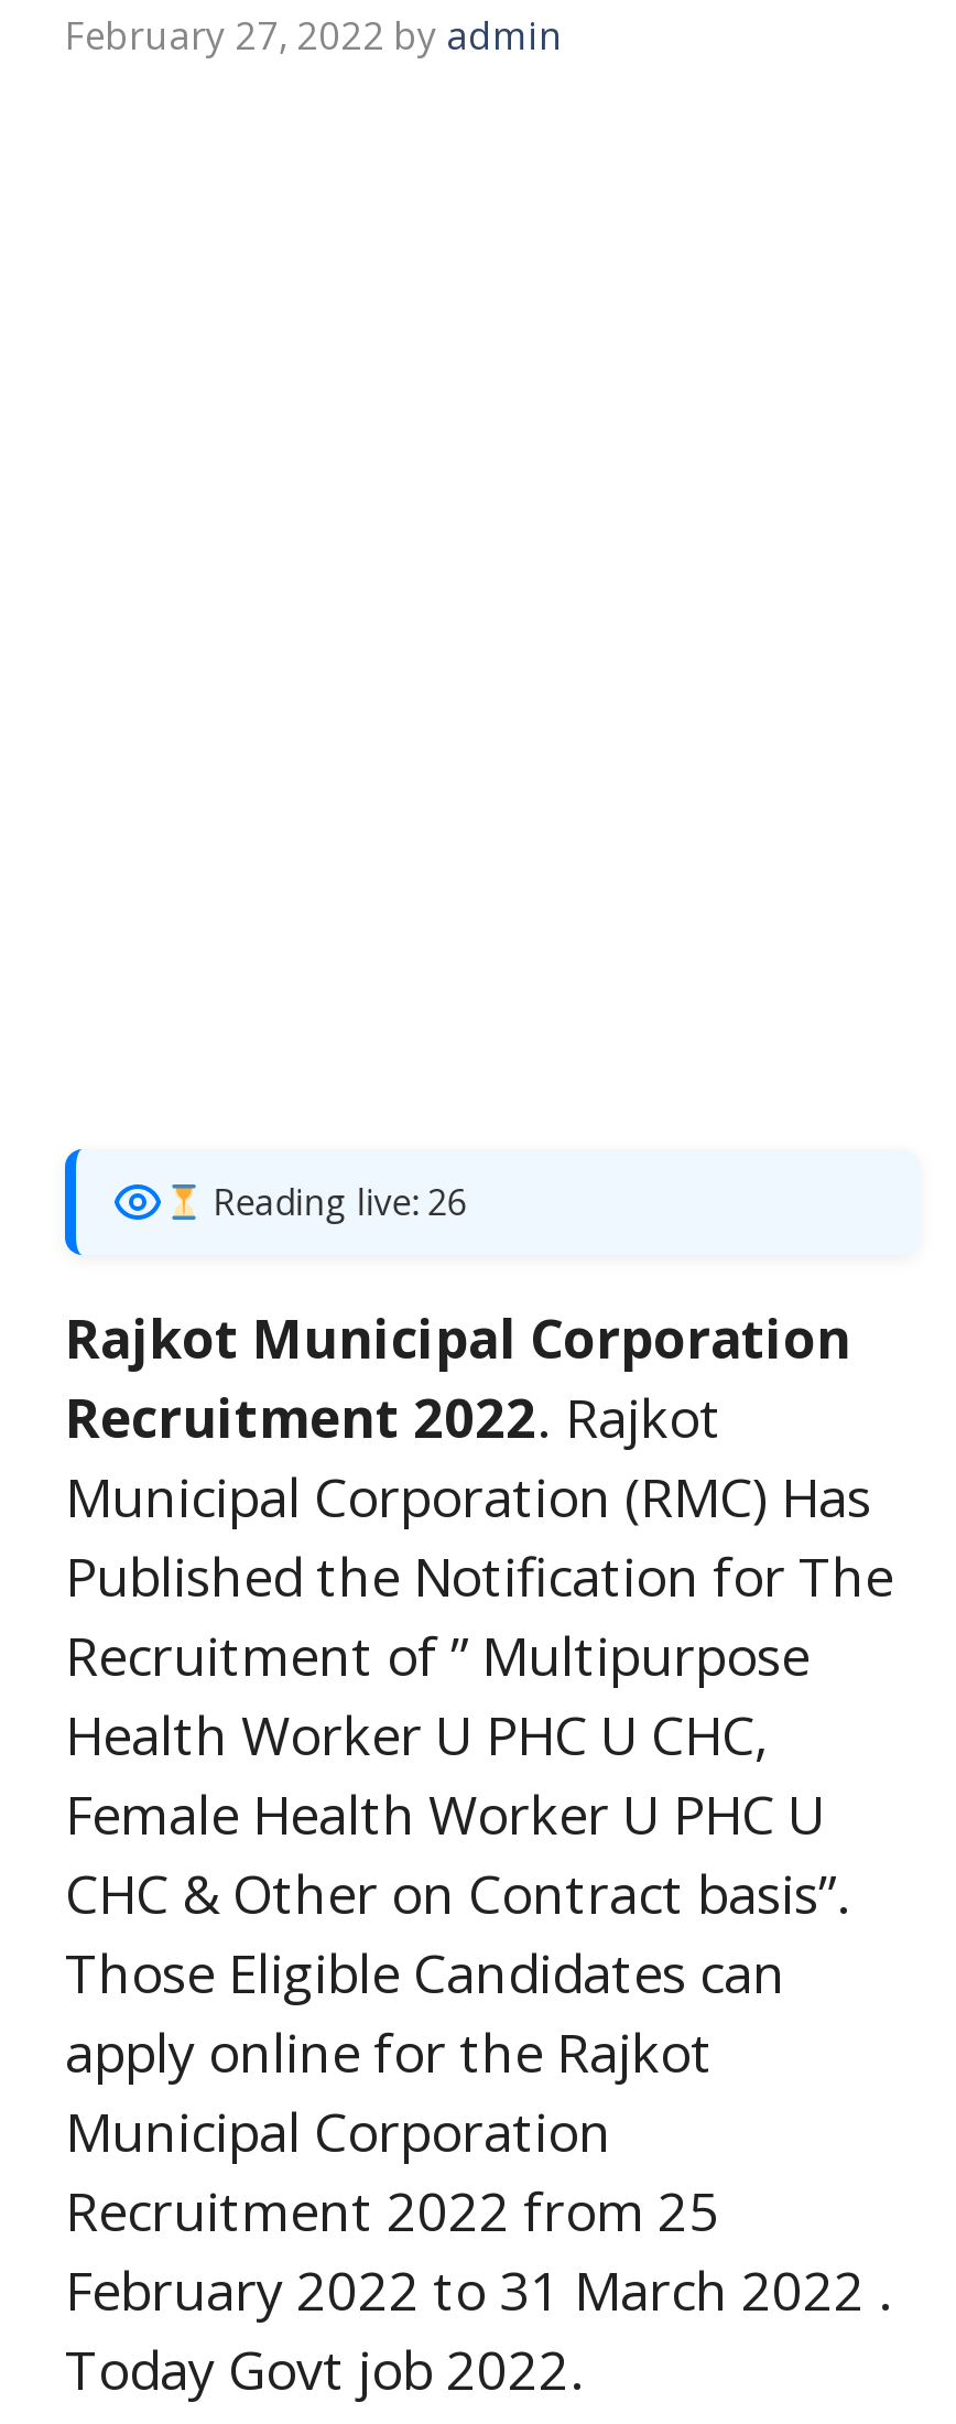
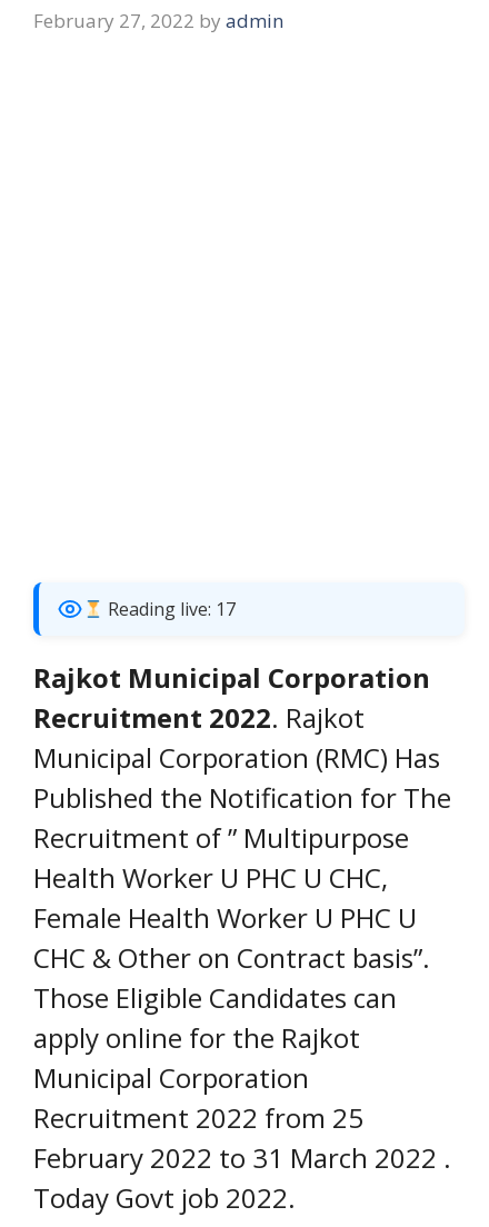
- Reading live: 26
+ Reading live: 17
